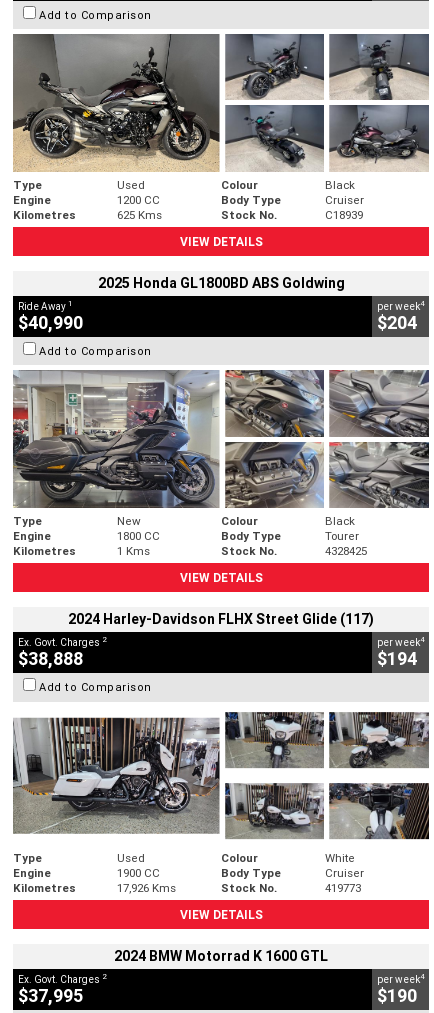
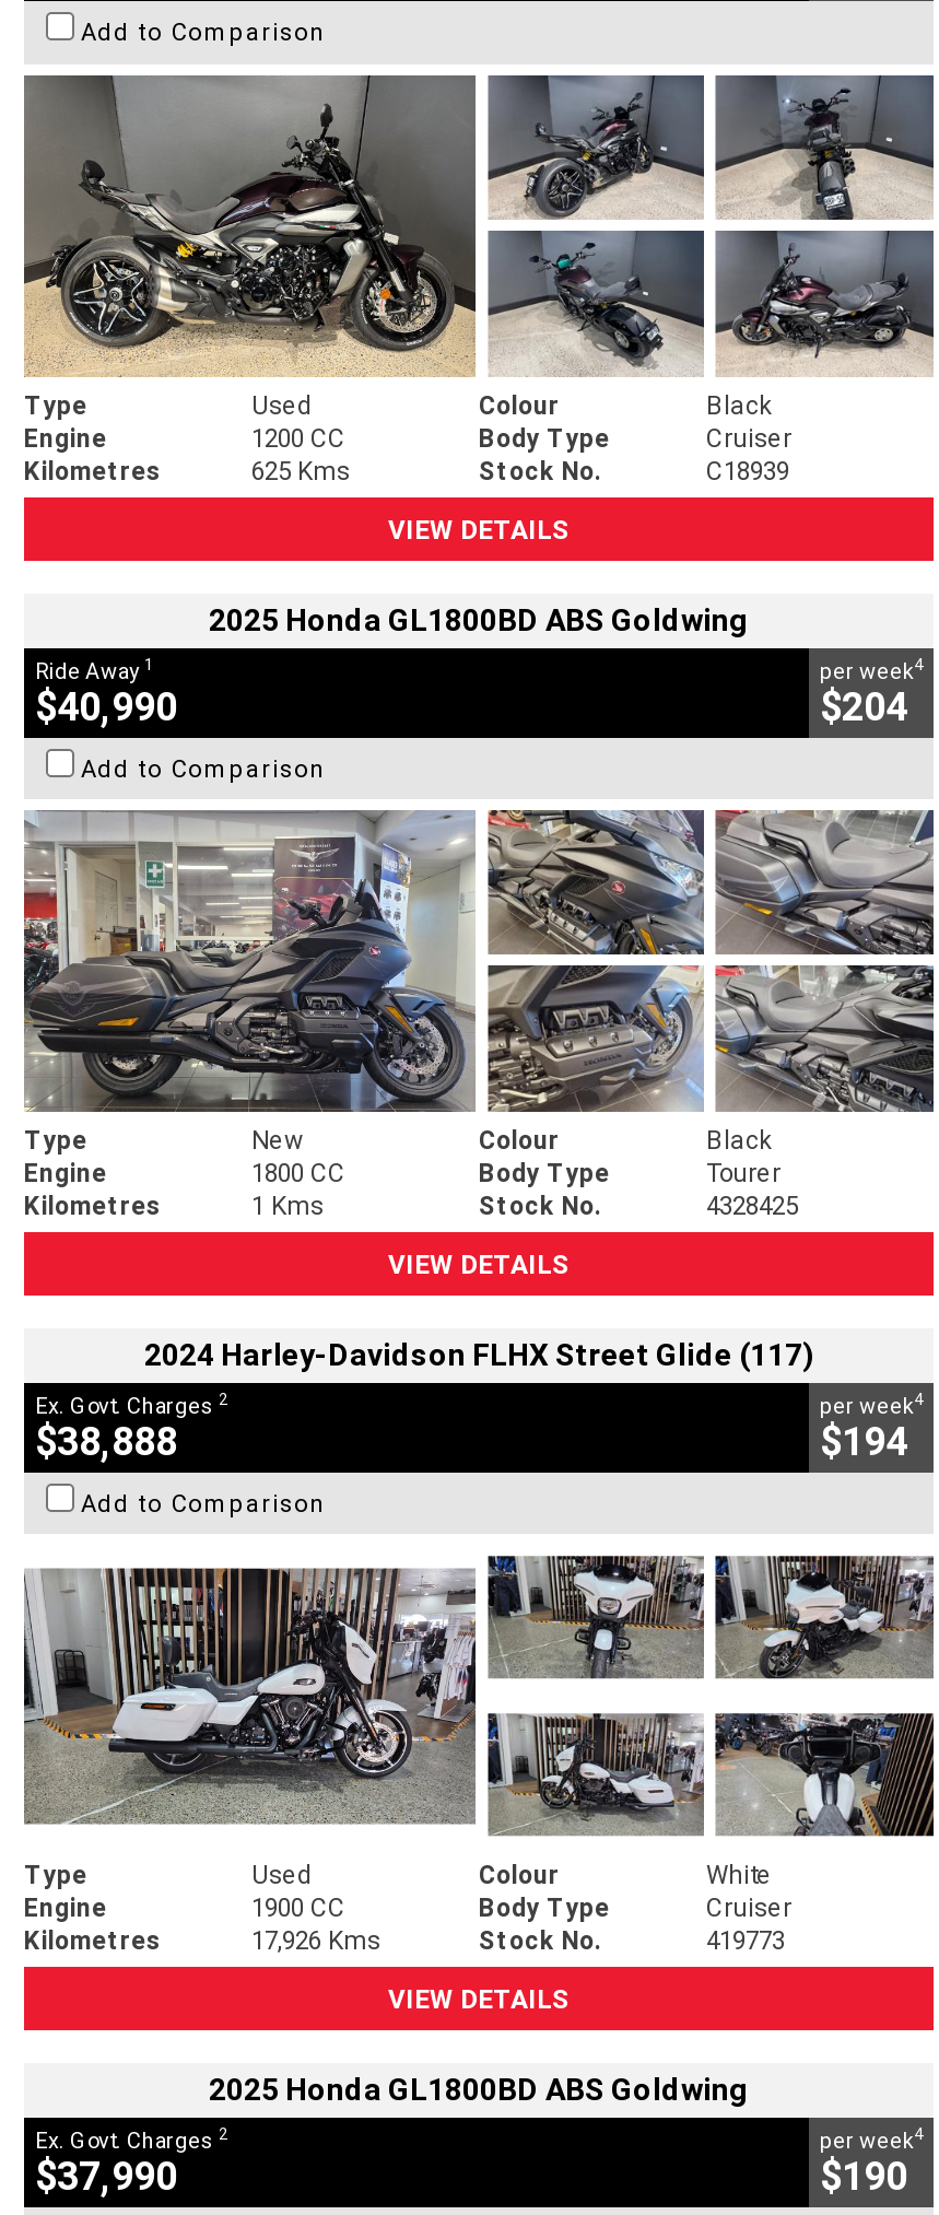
- 2024 BMW Motorrad K 1600 GTL
+ 2025 Honda GL1800BD ABS Goldwing

- $37,995
+ $37,990
